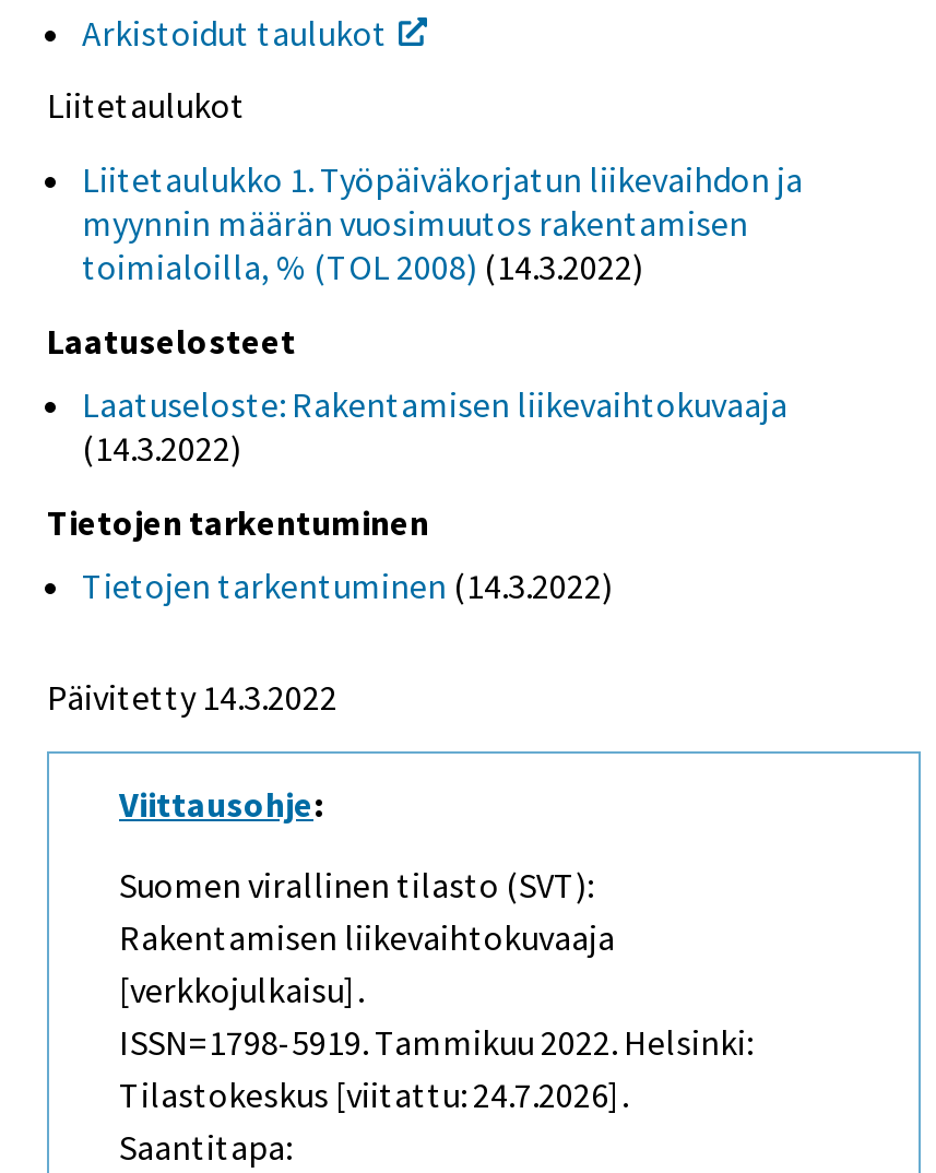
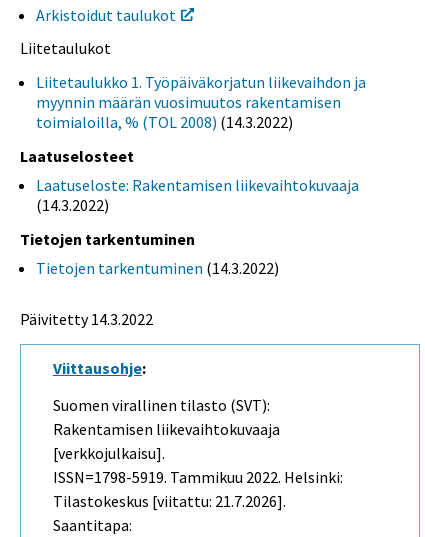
- Tilastokeskus [viitattu: 24.7.2026].
+ Tilastokeskus [viitattu: 21.7.2026].
